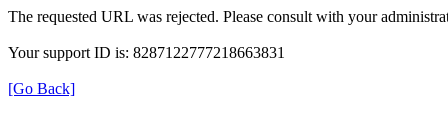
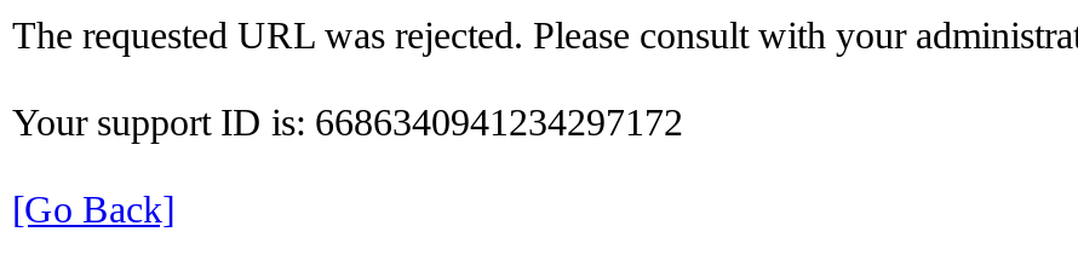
- Your support ID is: 8287122777218663831
+ Your support ID is: 6686340941234297172
